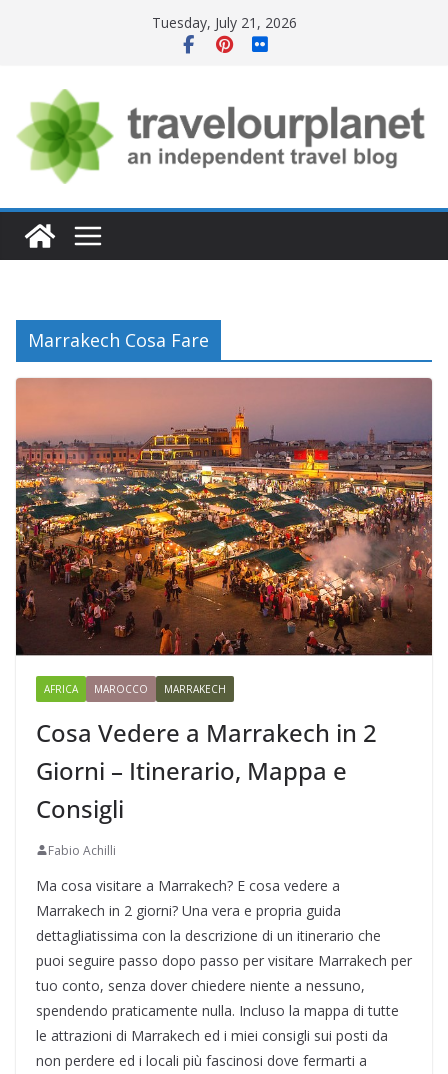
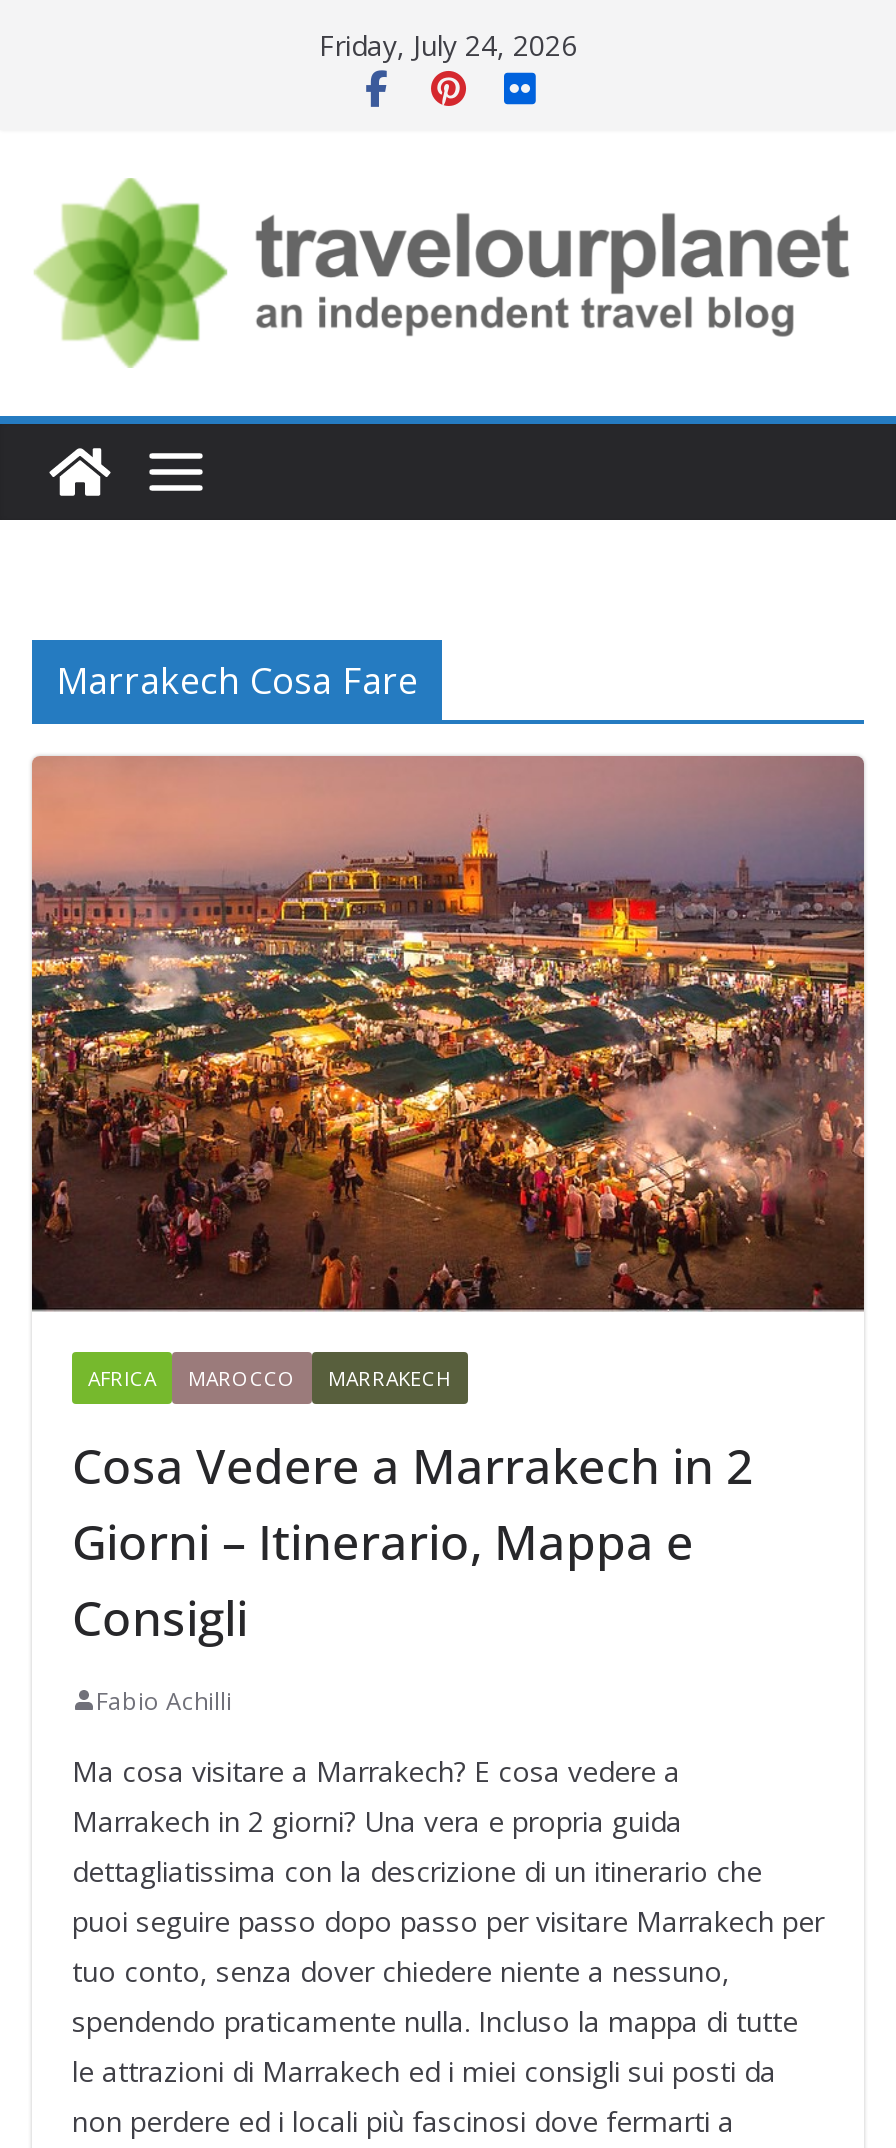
- Tuesday, July 21, 2026
+ Friday, July 24, 2026
